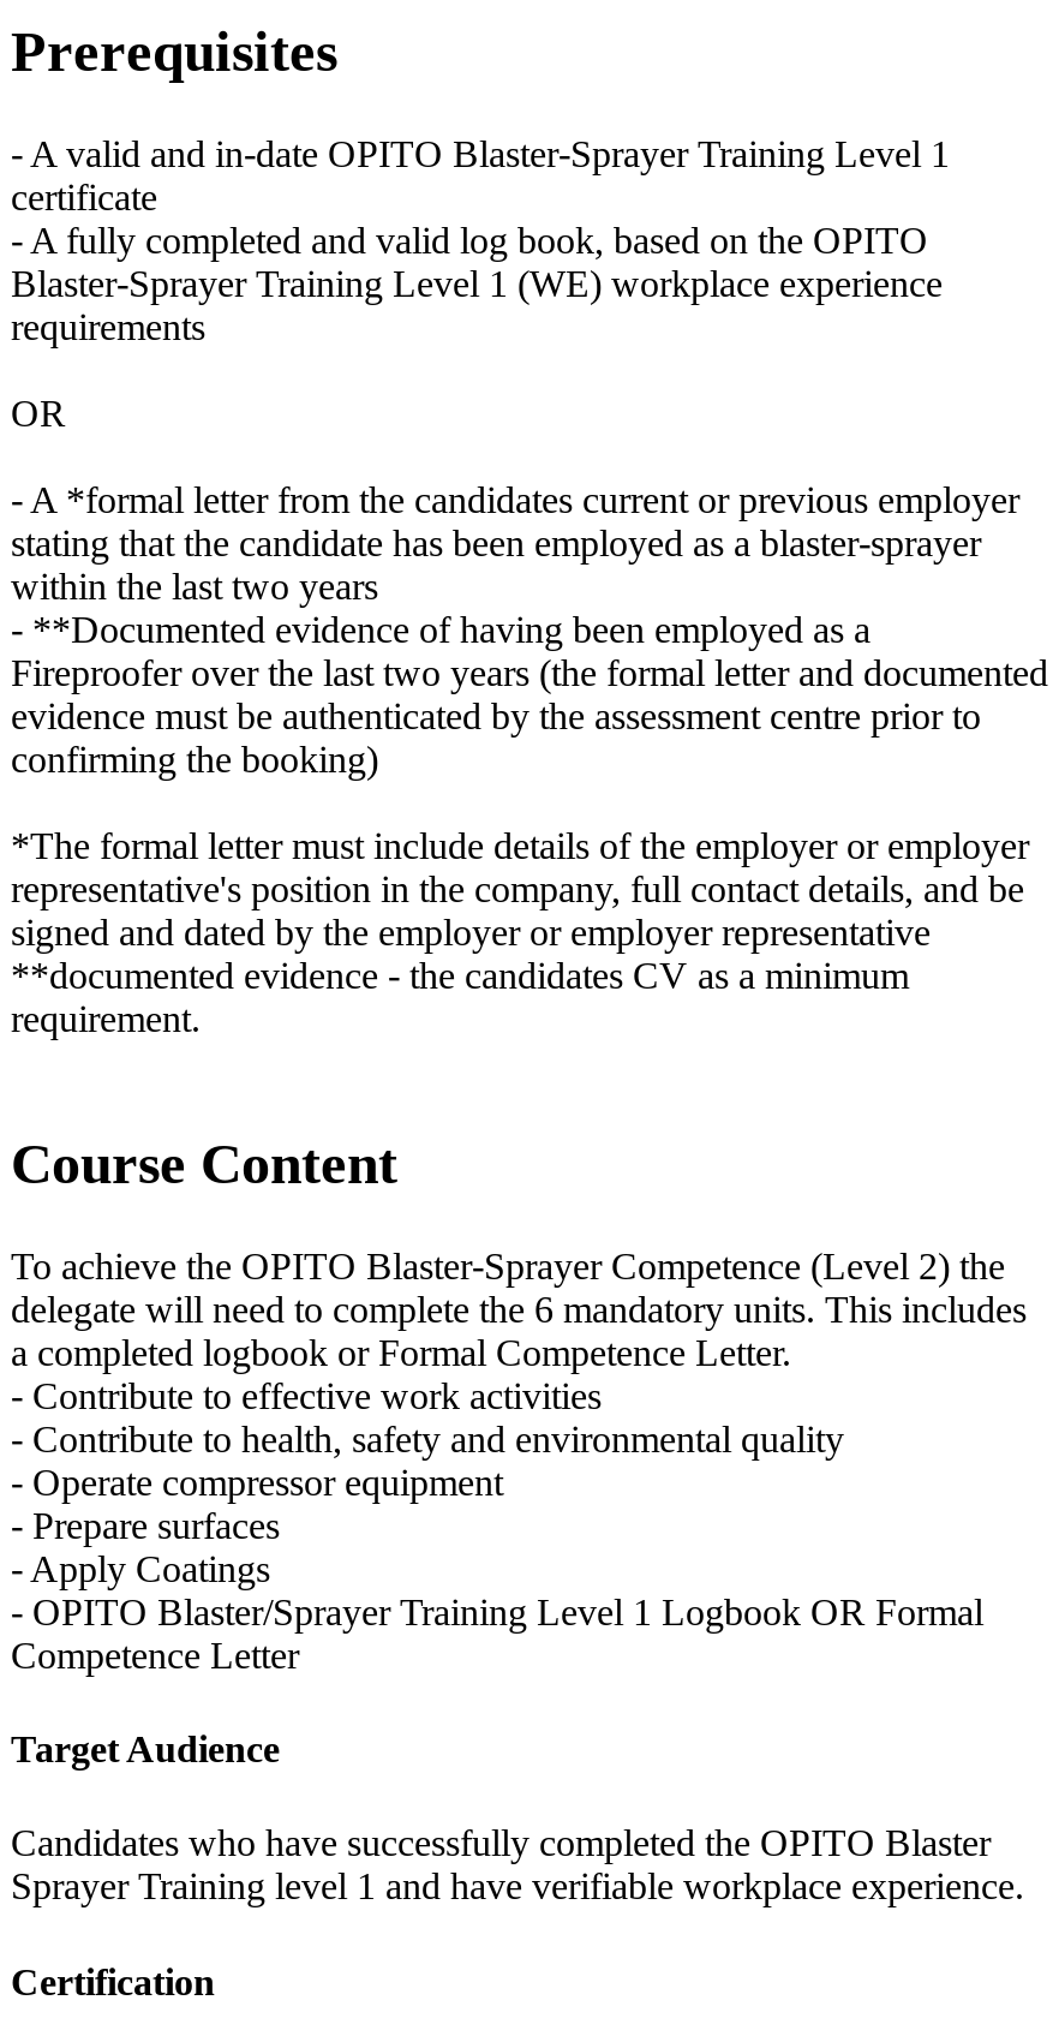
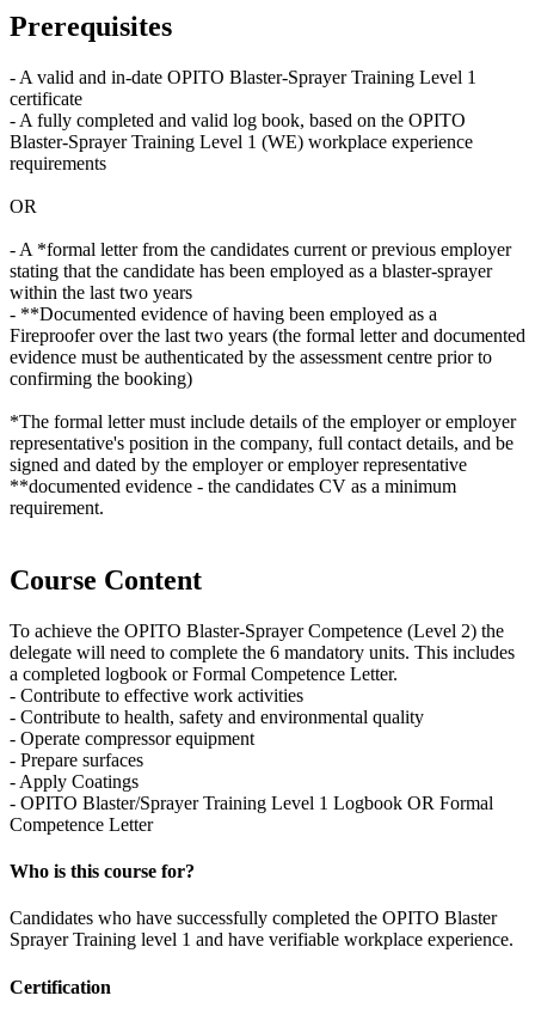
- Target Audience
+ Who is this course for?
